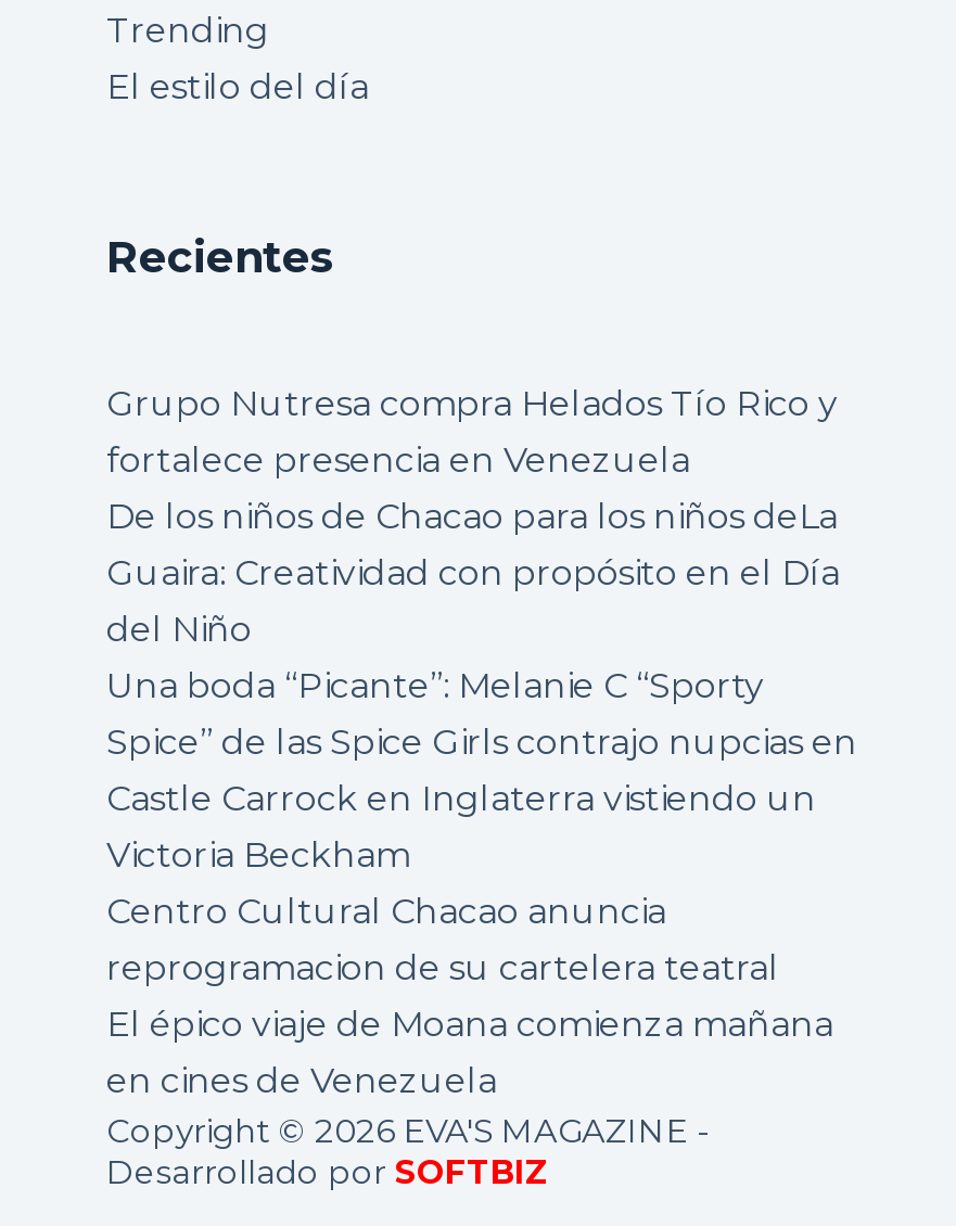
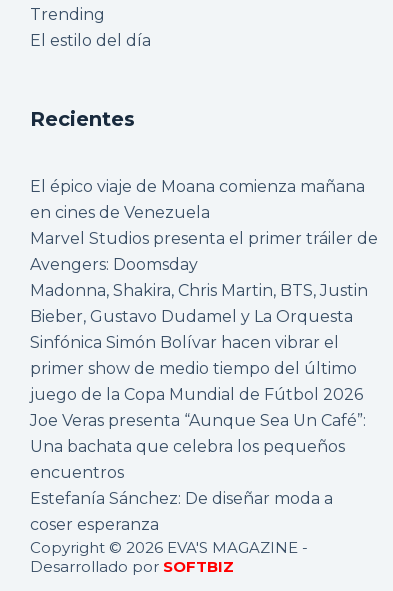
- Grupo Nutresa compra Helados Tío Rico y
- fortalece presencia en Venezuela
- De los niños de Chacao para los niños deLa
- Guaira: Creatividad con propósito en el Día
- del Niño
- Una boda “Picante”: Melanie C “Sporty
- Spice” de las Spice Girls contrajo nupcias en
- Castle Carrock en Inglaterra vistiendo un
- Victoria Beckham
- Centro Cultural Chacao anuncia
- reprogramacion de su cartelera teatral

moved up: El épico viaje de Moana comienza mañana | en cines de Venezuela

+ Marvel Studios presenta el primer tráiler de
+ Avengers: Doomsday
+ Madonna, Shakira, Chris Martin, BTS, Justin
+ Bieber, Gustavo Dudamel y La Orquesta
+ Sinfónica Simón Bolívar hacen vibrar el
+ primer show de medio tiempo del último
+ juego de la Copa Mundial de Fútbol 2026
+ Joe Veras presenta “Aunque Sea Un Café”:
+ Una bachata que celebra los pequeños
+ encuentros
+ Estefanía Sánchez: De diseñar moda a
+ coser esperanza
